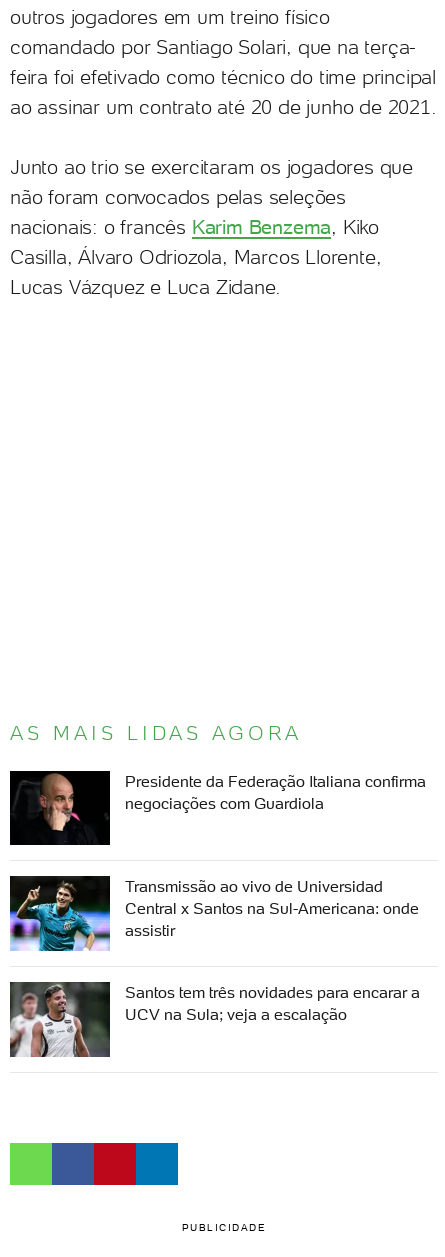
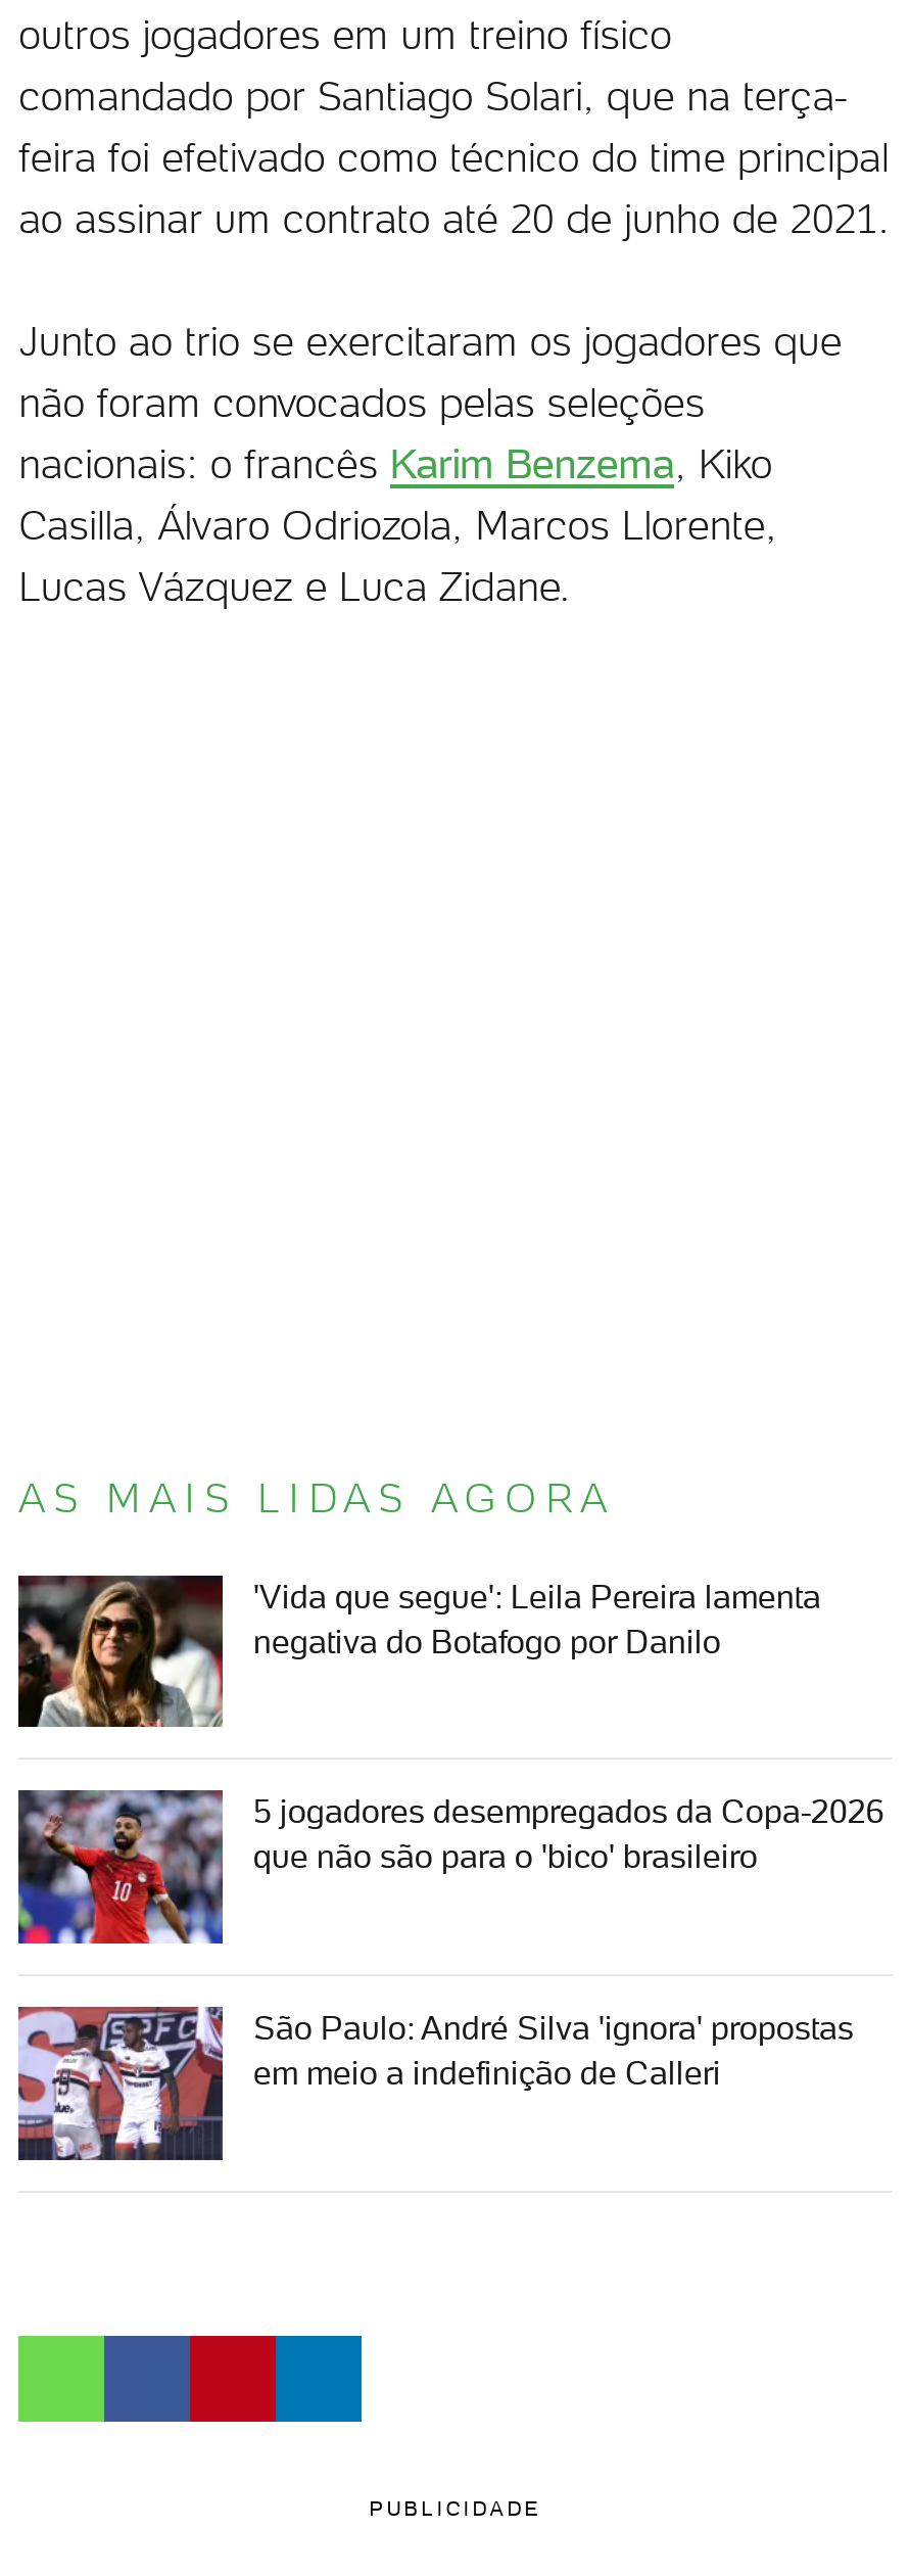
- [image]
- Presidente da Federação Italiana confirma
- negociações com Guardiola
+ [image]
+ 'Vida que segue': Leila Pereira lamenta
+ negativa do Botafogo por Danilo

- [image]
- Transmissão ao vivo de Universidad
- Central x Santos na Sul-Americana: onde
- assistir
+ [image]
+ 5 jogadores desempregados da Copa-2026
+ que não são para o 'bico' brasileiro

- [image]
- Santos tem três novidades para encarar a
- UCV na Sula; veja a escalação
+ [image]
+ São Paulo: André Silva 'ignora' propostas
+ em meio a indefinição de Calleri
